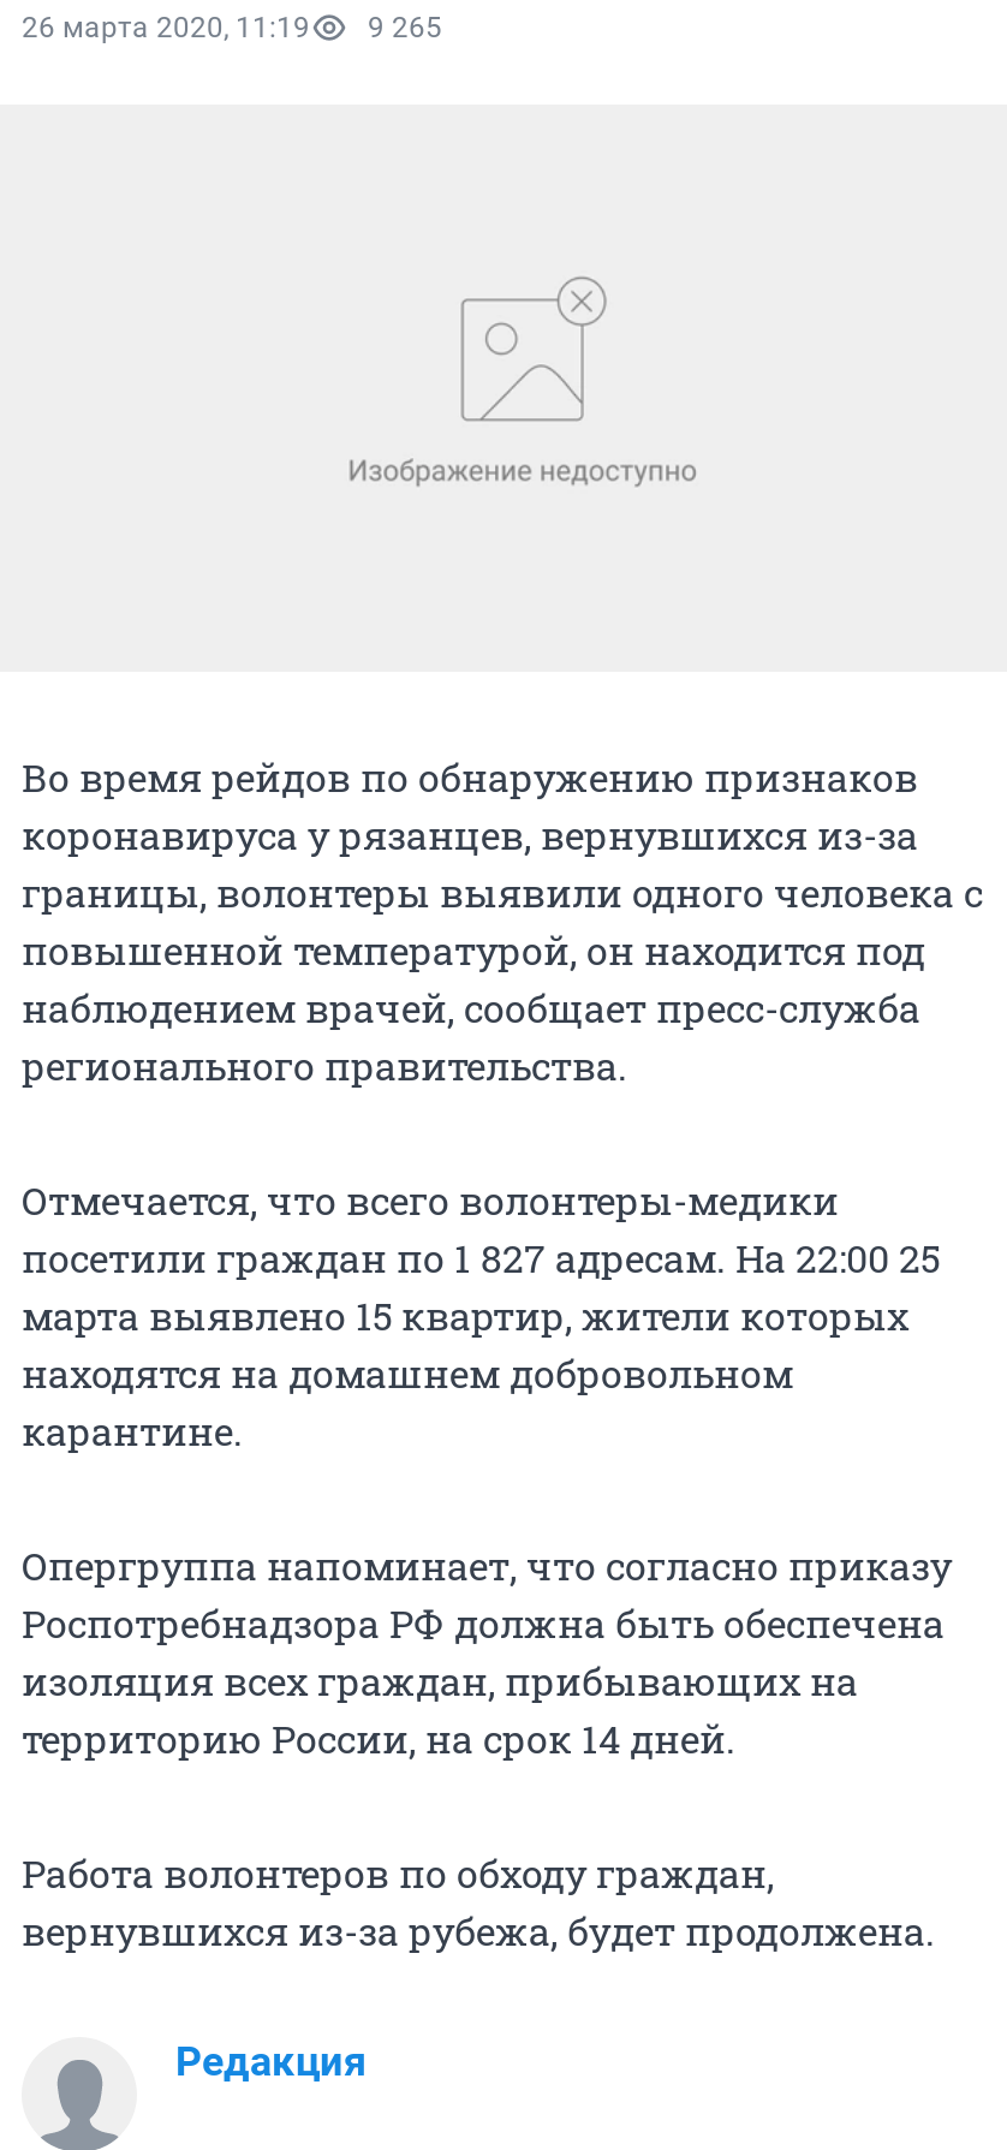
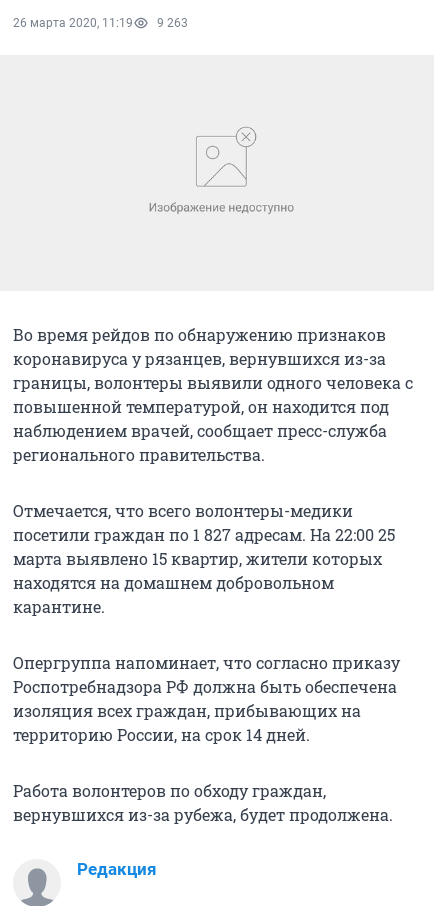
- 26 марта 2020, 11:19 9 265
+ 26 марта 2020, 11:19 9 263
